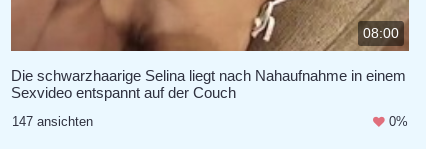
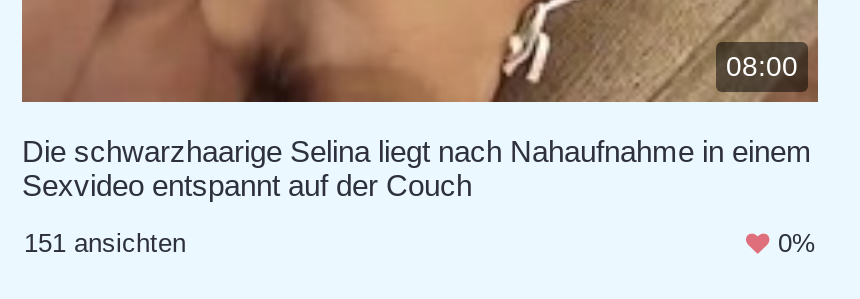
- 147 ansichten
+ 151 ansichten
